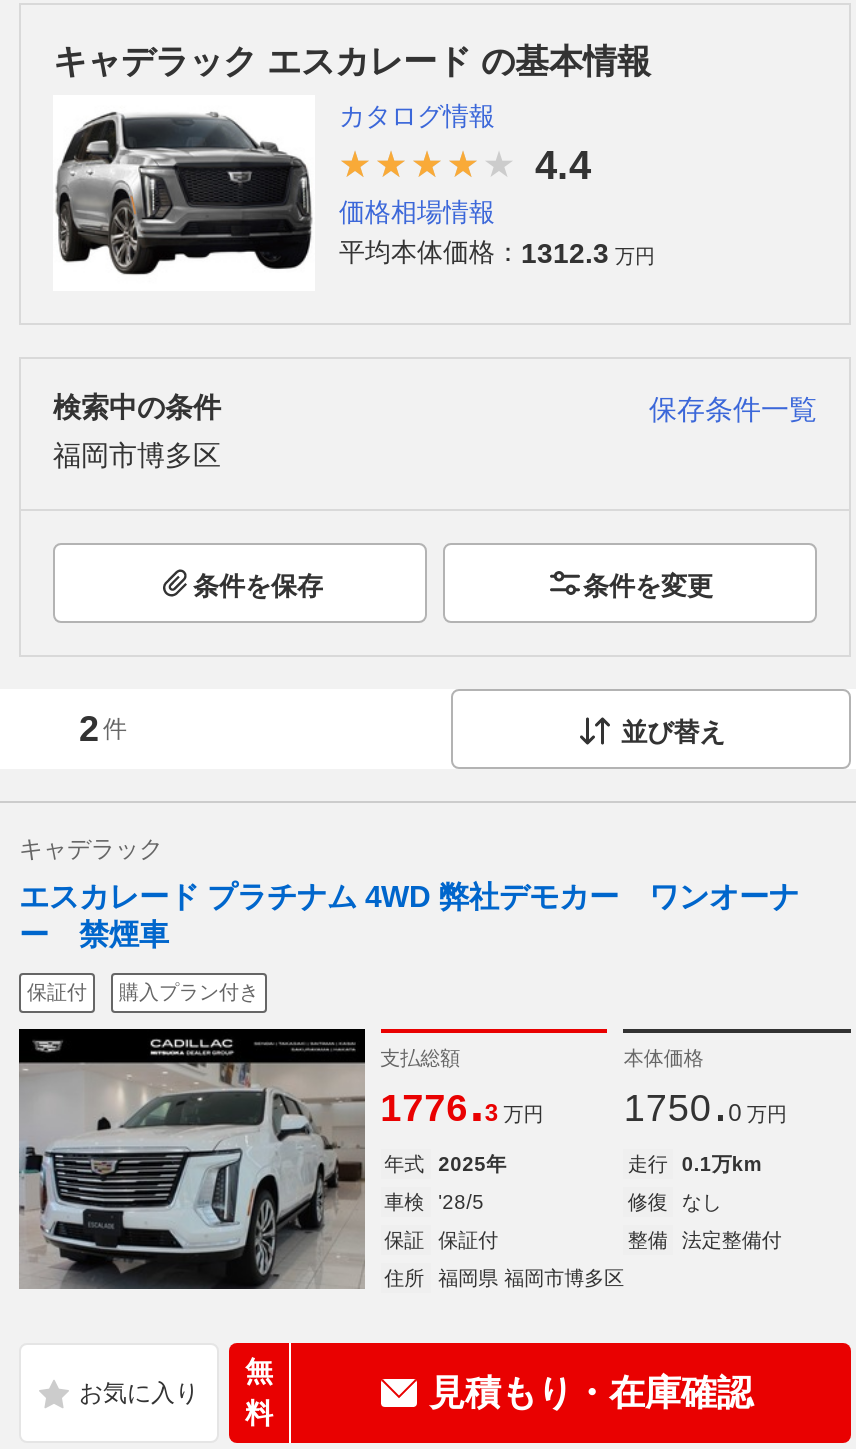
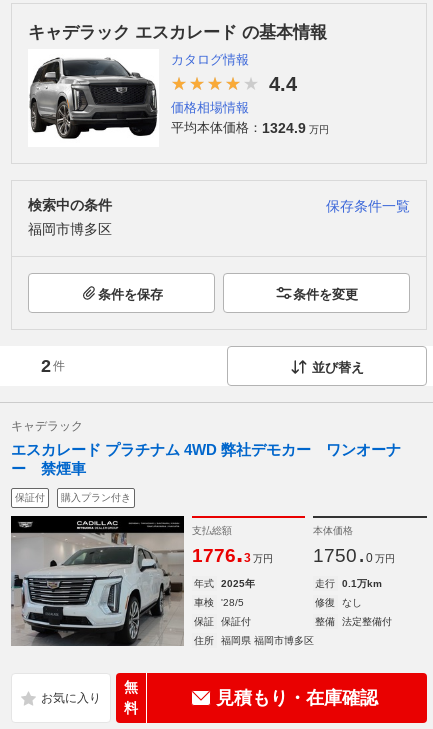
- 平均本体価格：1312.3 万円
+ 平均本体価格：1324.9 万円
